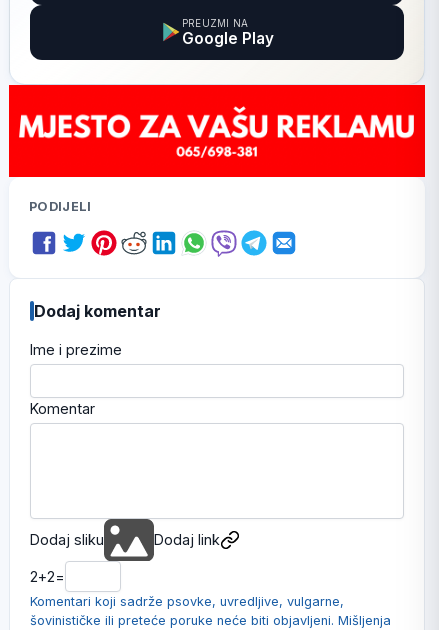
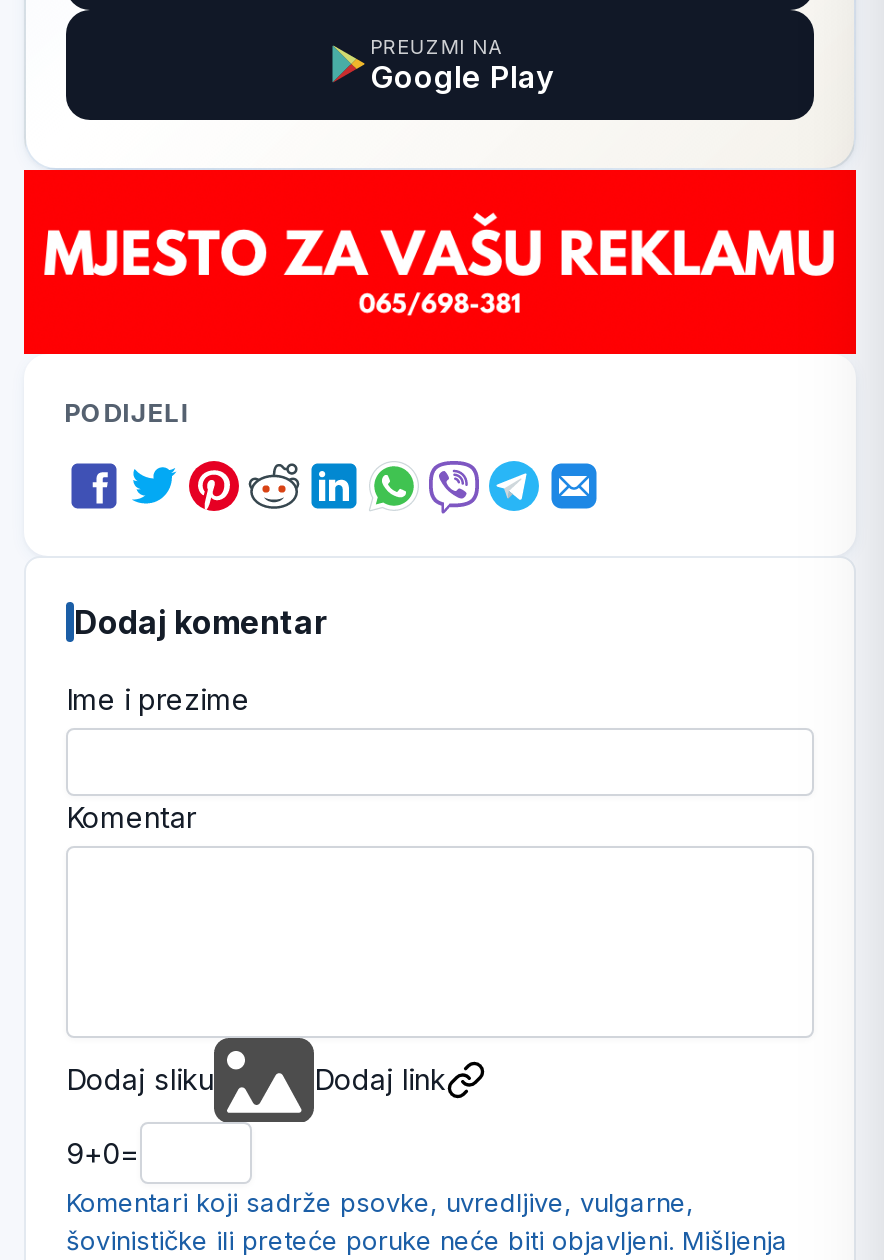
- 2+2=
+ 9+0=
